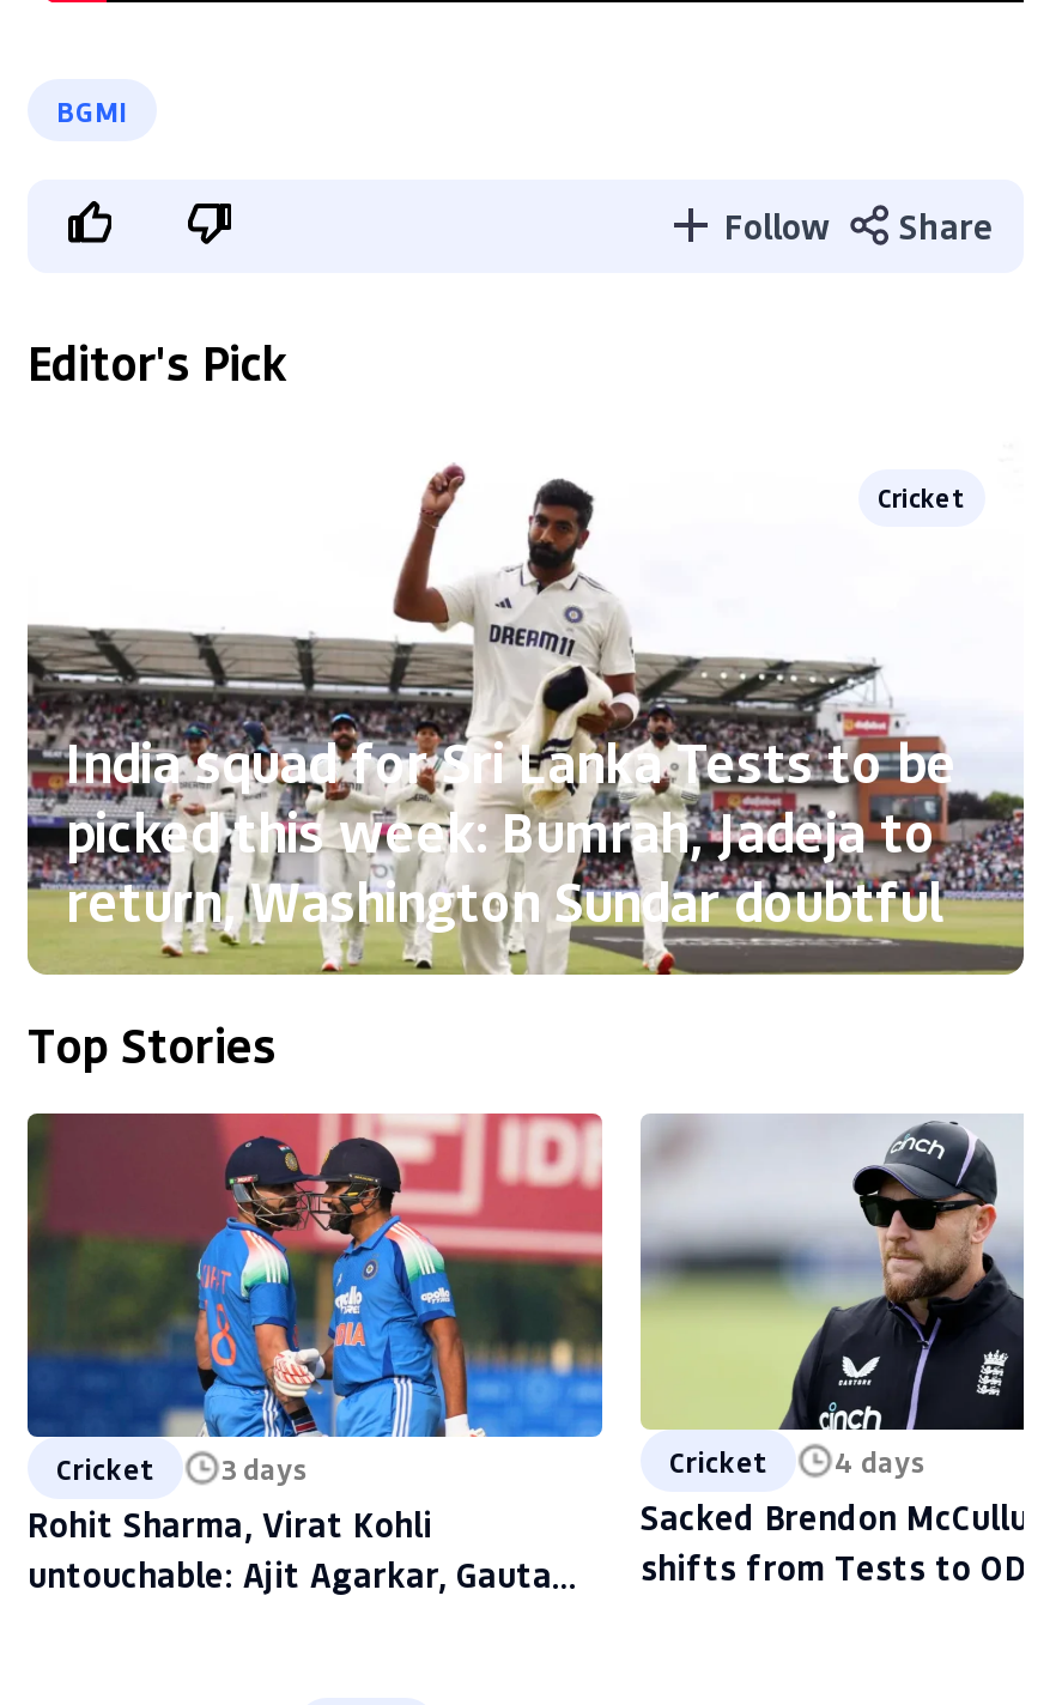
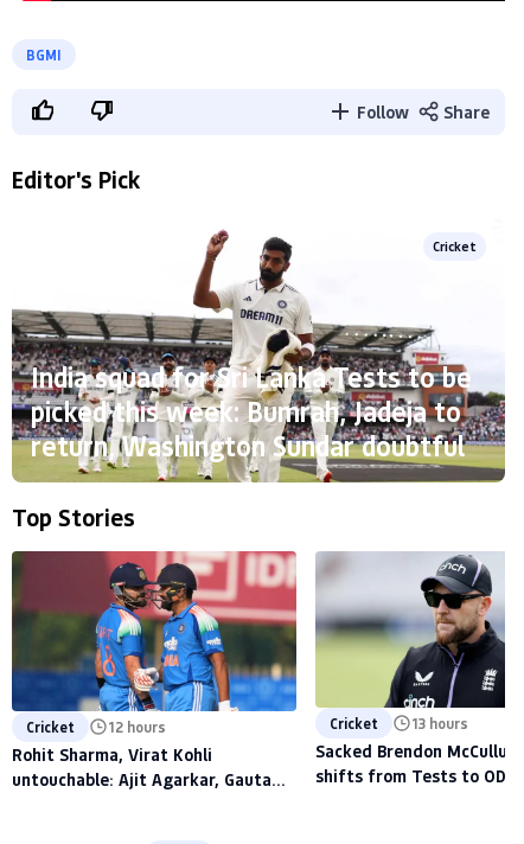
- Cricket 3 days
+ Cricket 12 hours

- Cricket 4 days
+ Cricket 13 hours
